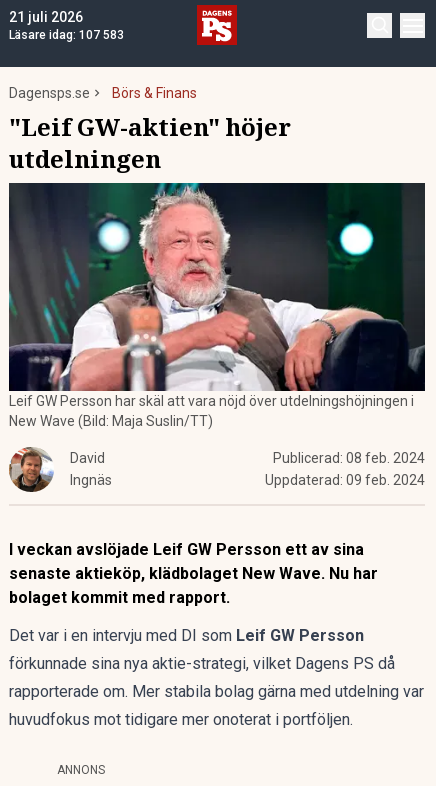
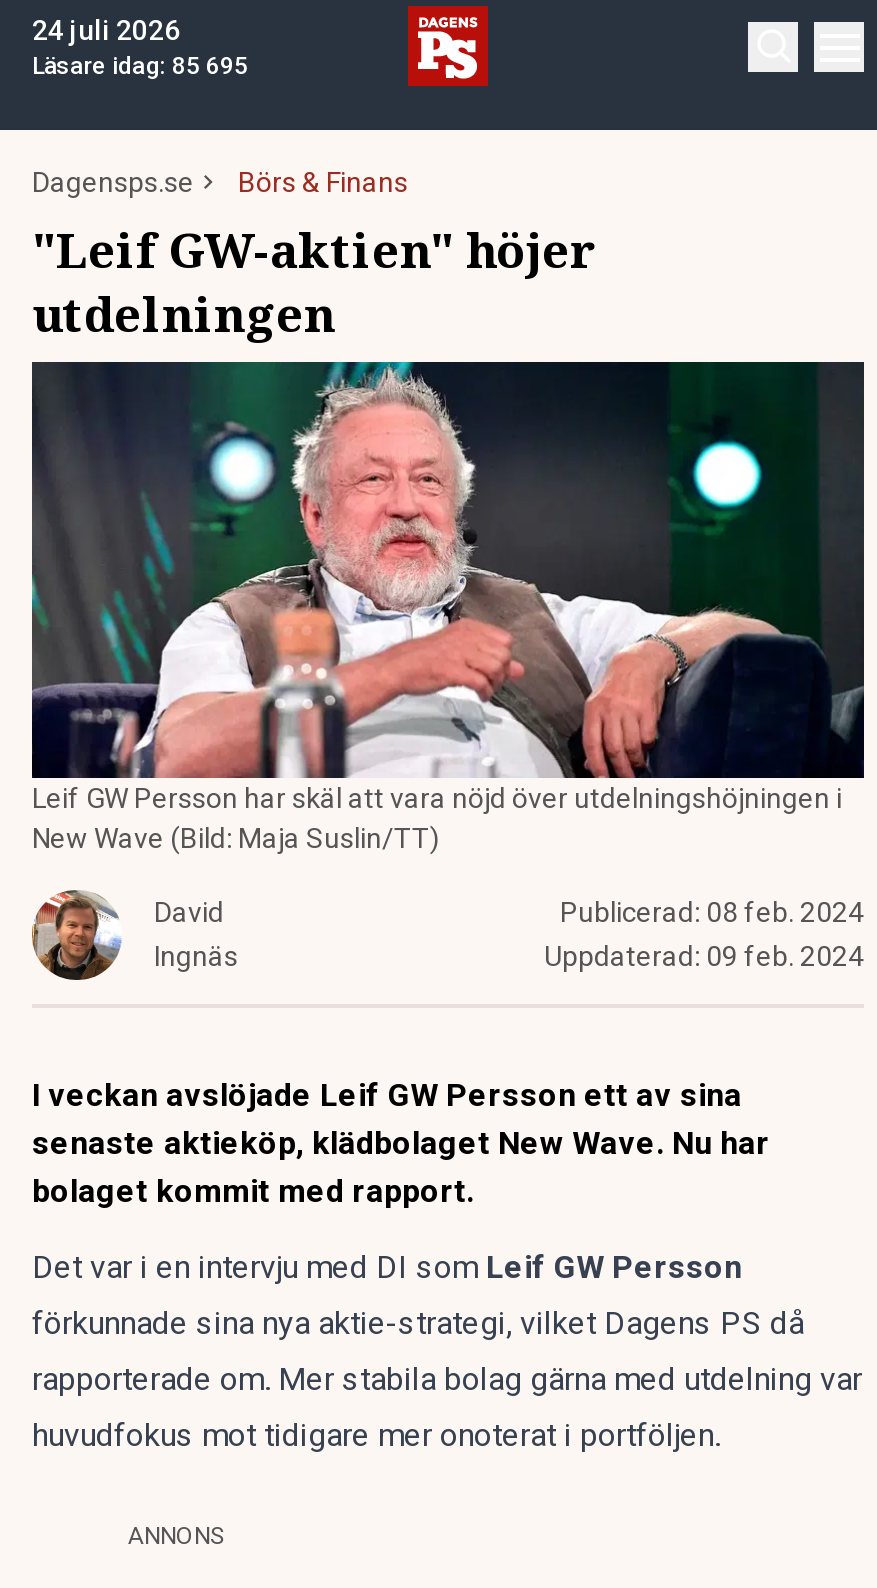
- 21 juli 2026
+ 24 juli 2026

- Läsare idag: 107 583
+ Läsare idag: 85 695
